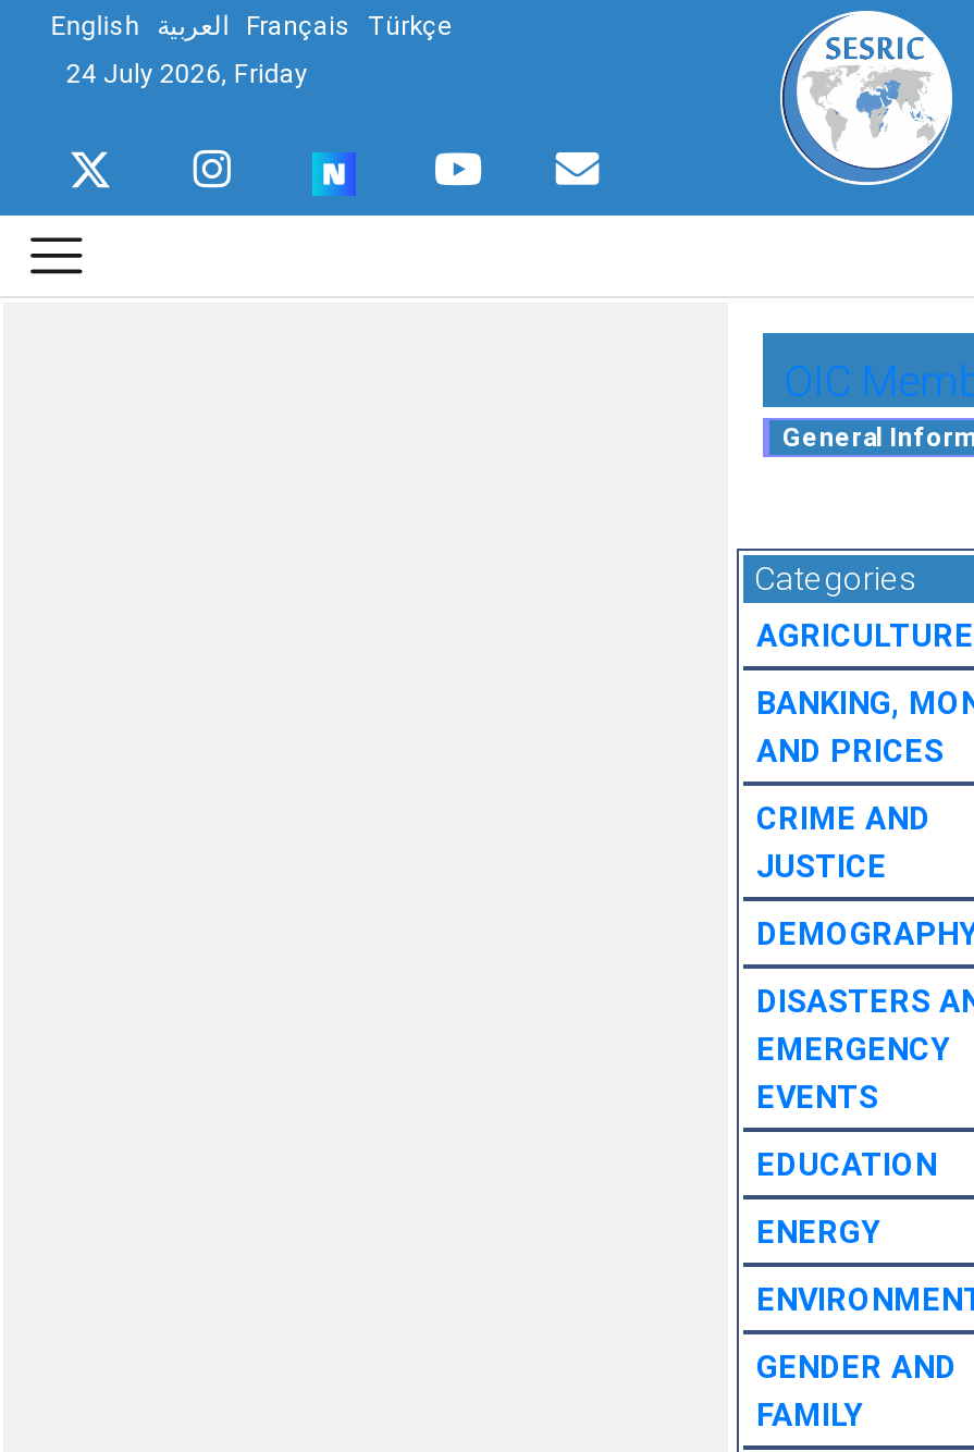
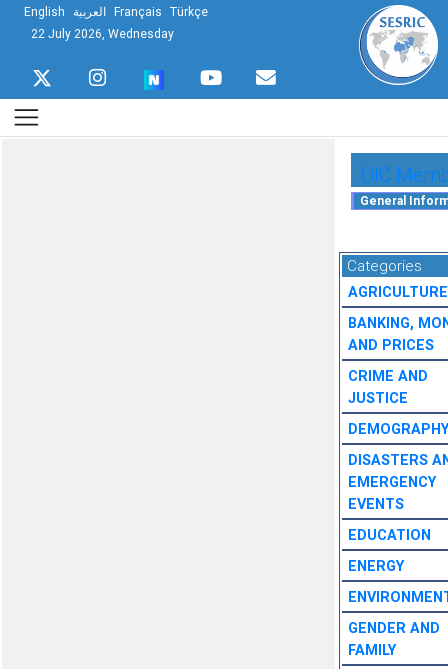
- 24 July 2026, Friday
+ 22 July 2026, Wednesday
